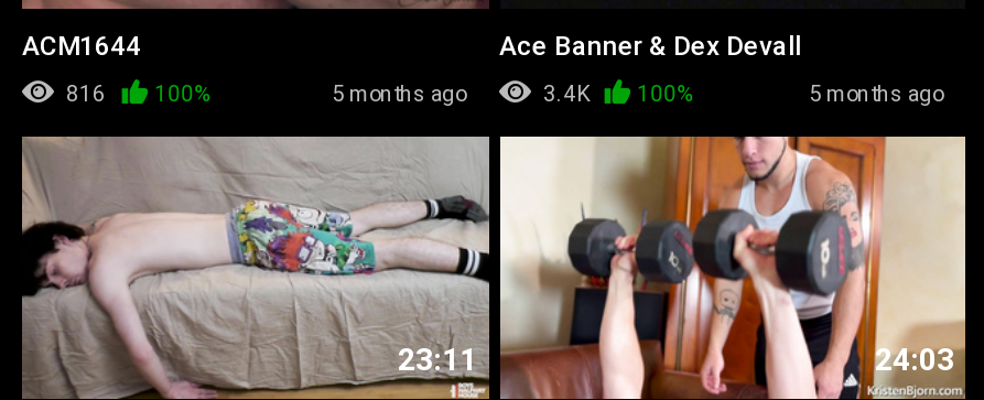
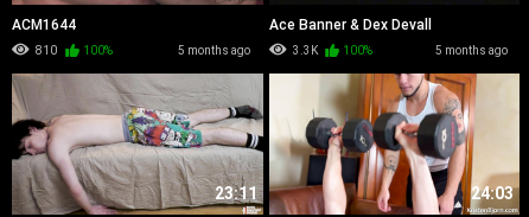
- 816
+ 810

- 3.4K 100%
+ 3.3K 100%
